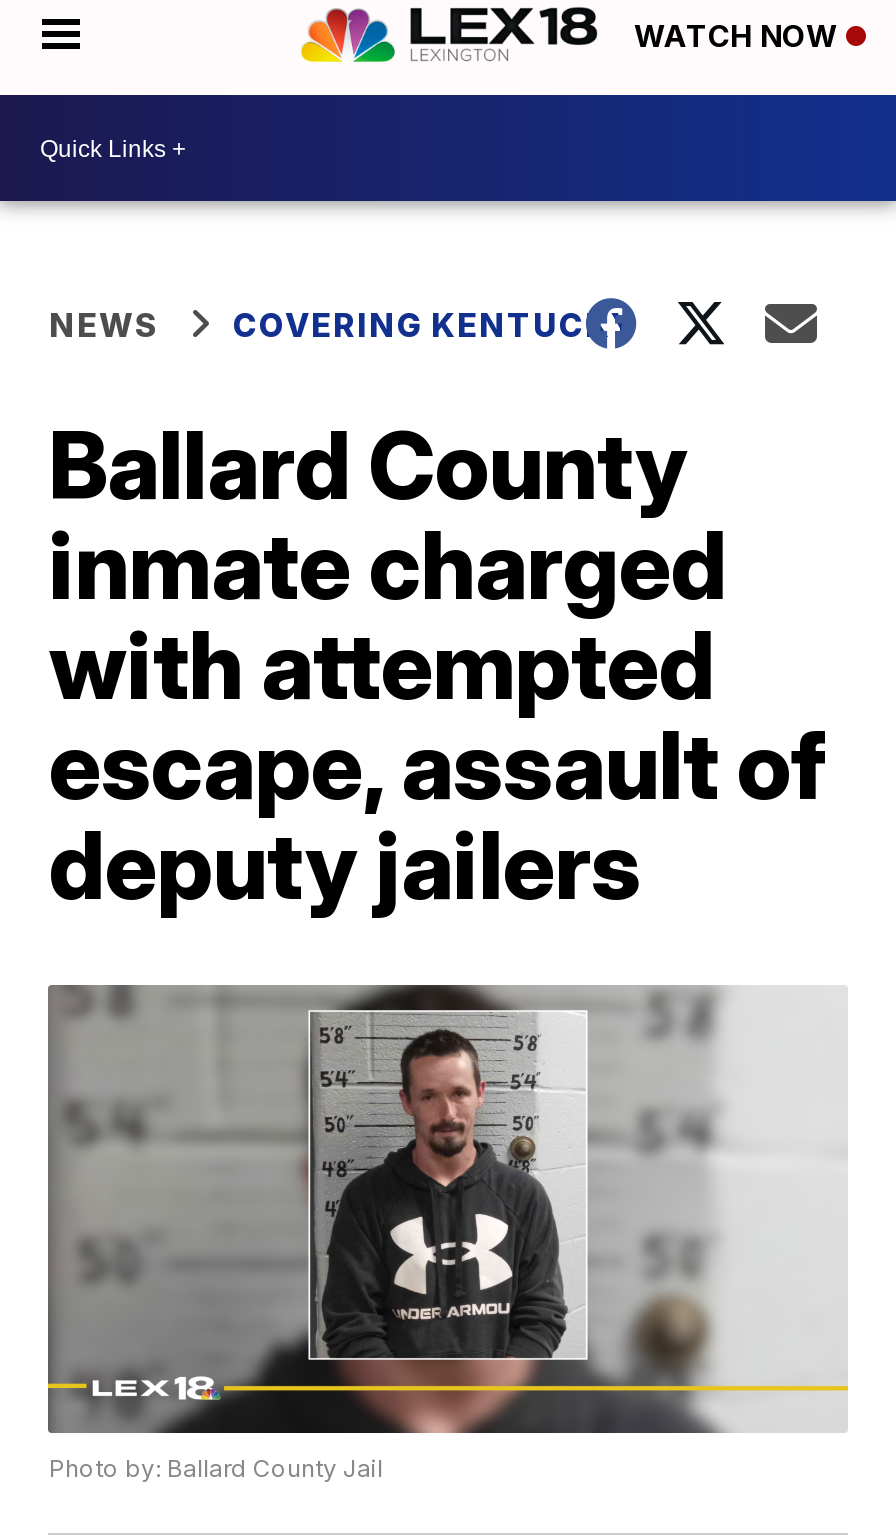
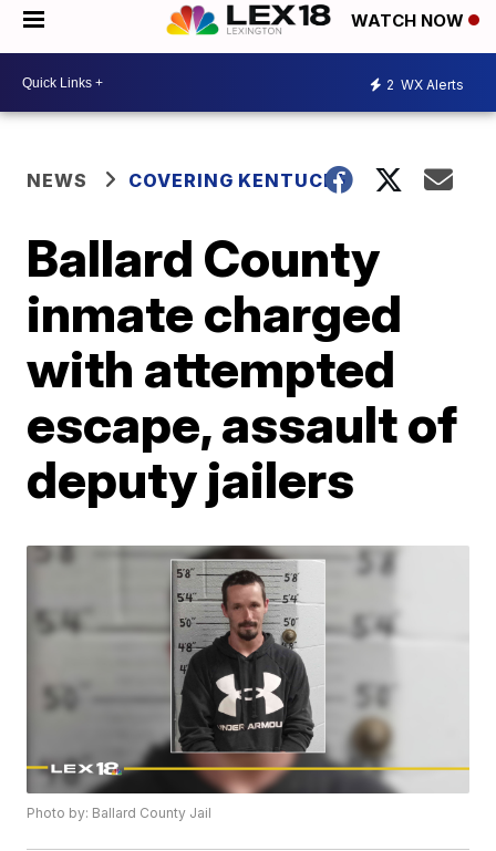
+ 2 WX Alerts
